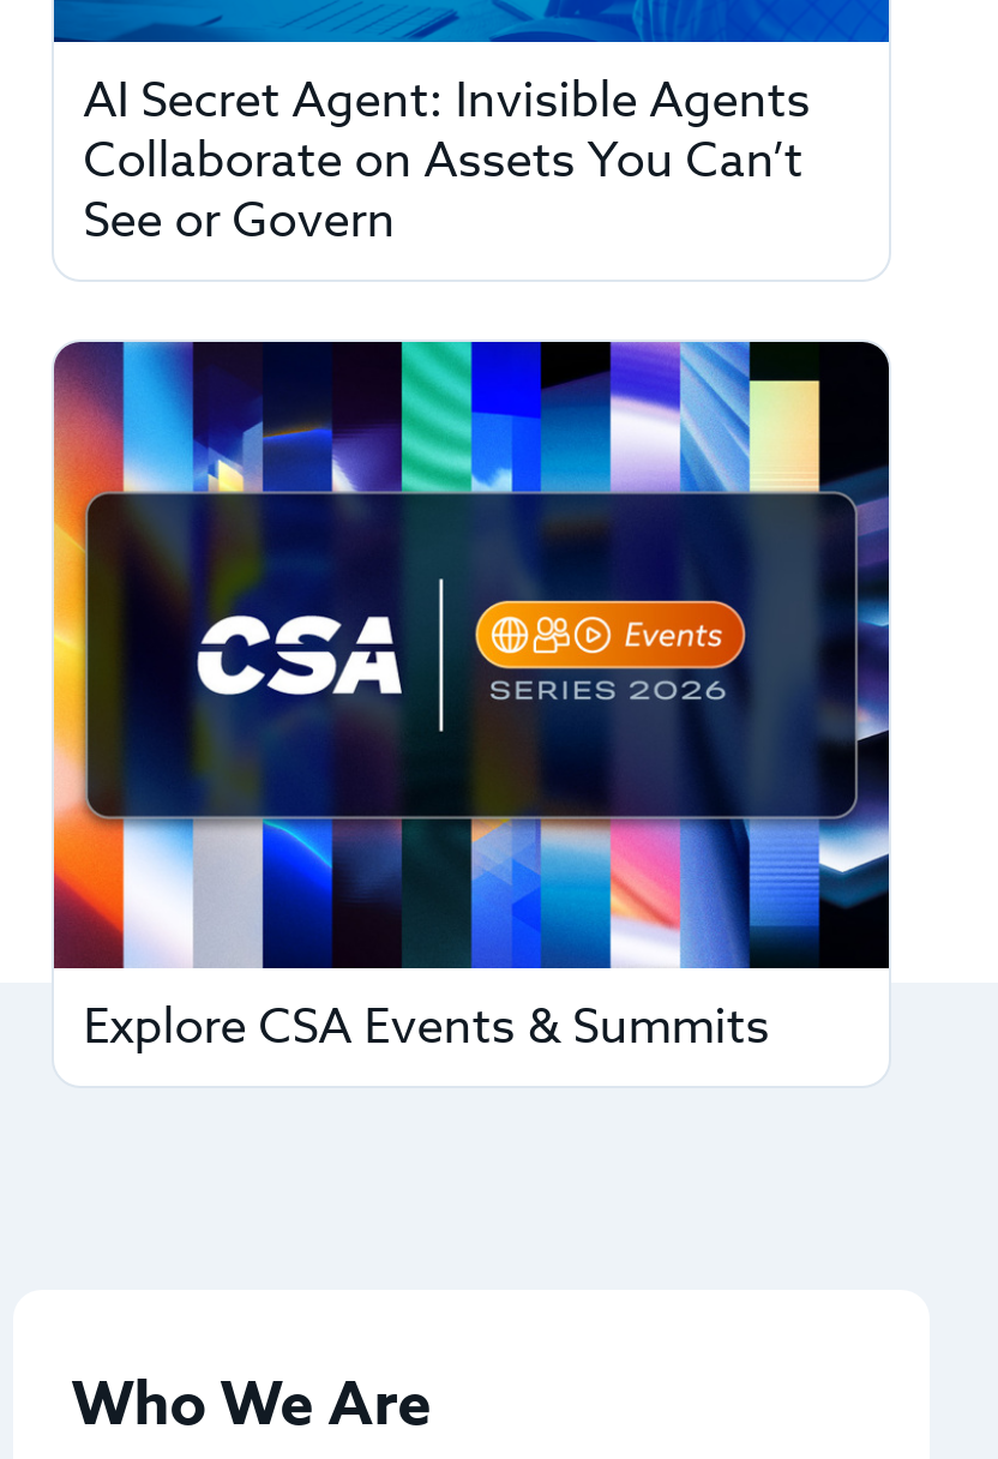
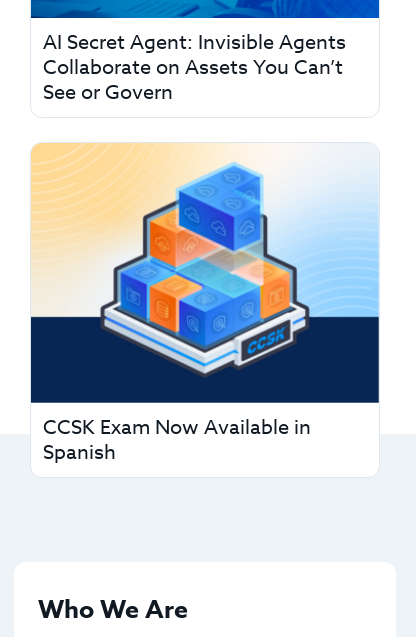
- [image]
- Explore CSA Events & Summits
+ [image]
+ CCSK Exam Now Available in
+ Spanish
